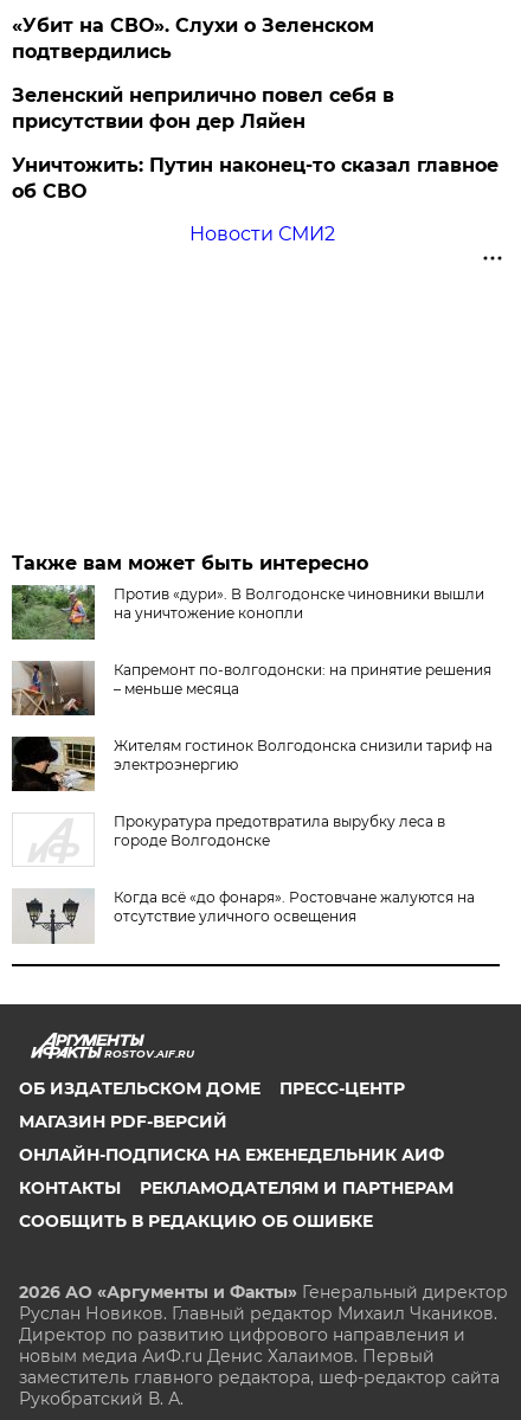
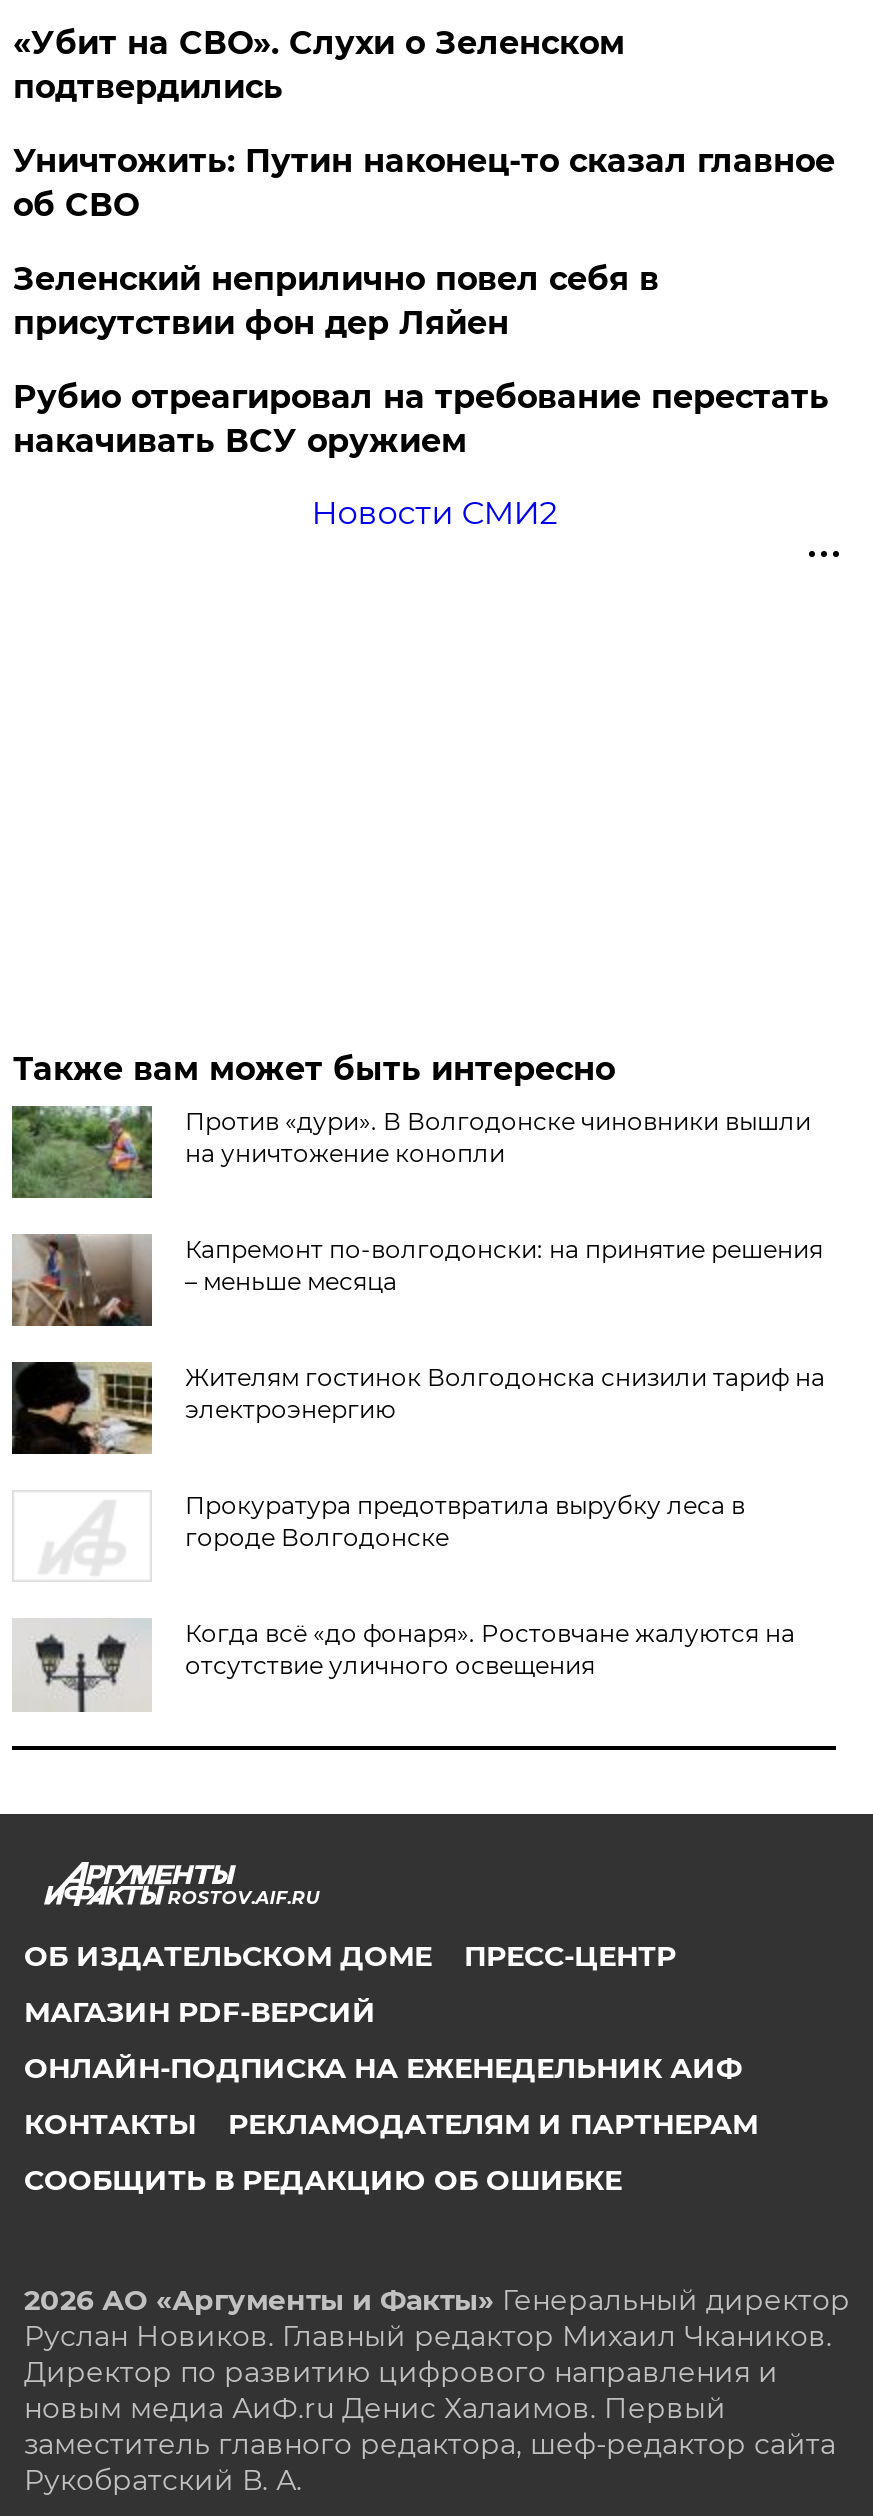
+ Рубио отреагировал на требование перестать
+ накачивать ВСУ оружием

moved up: Уничтожить: Путин наконец-то сказал главное | об СВО
